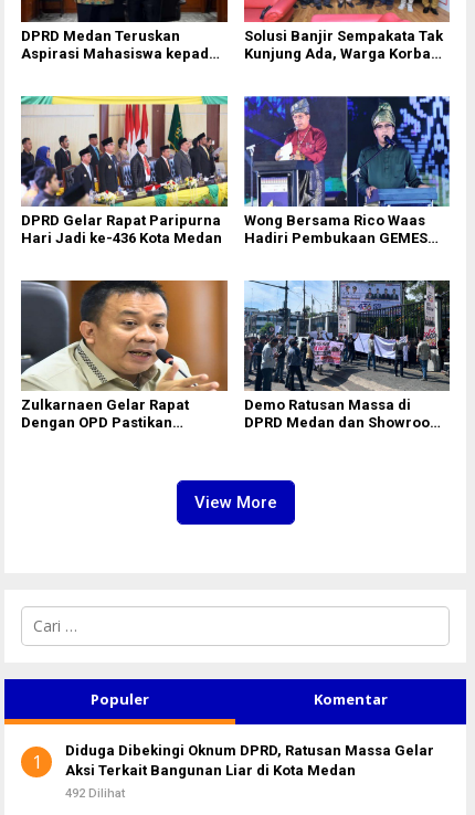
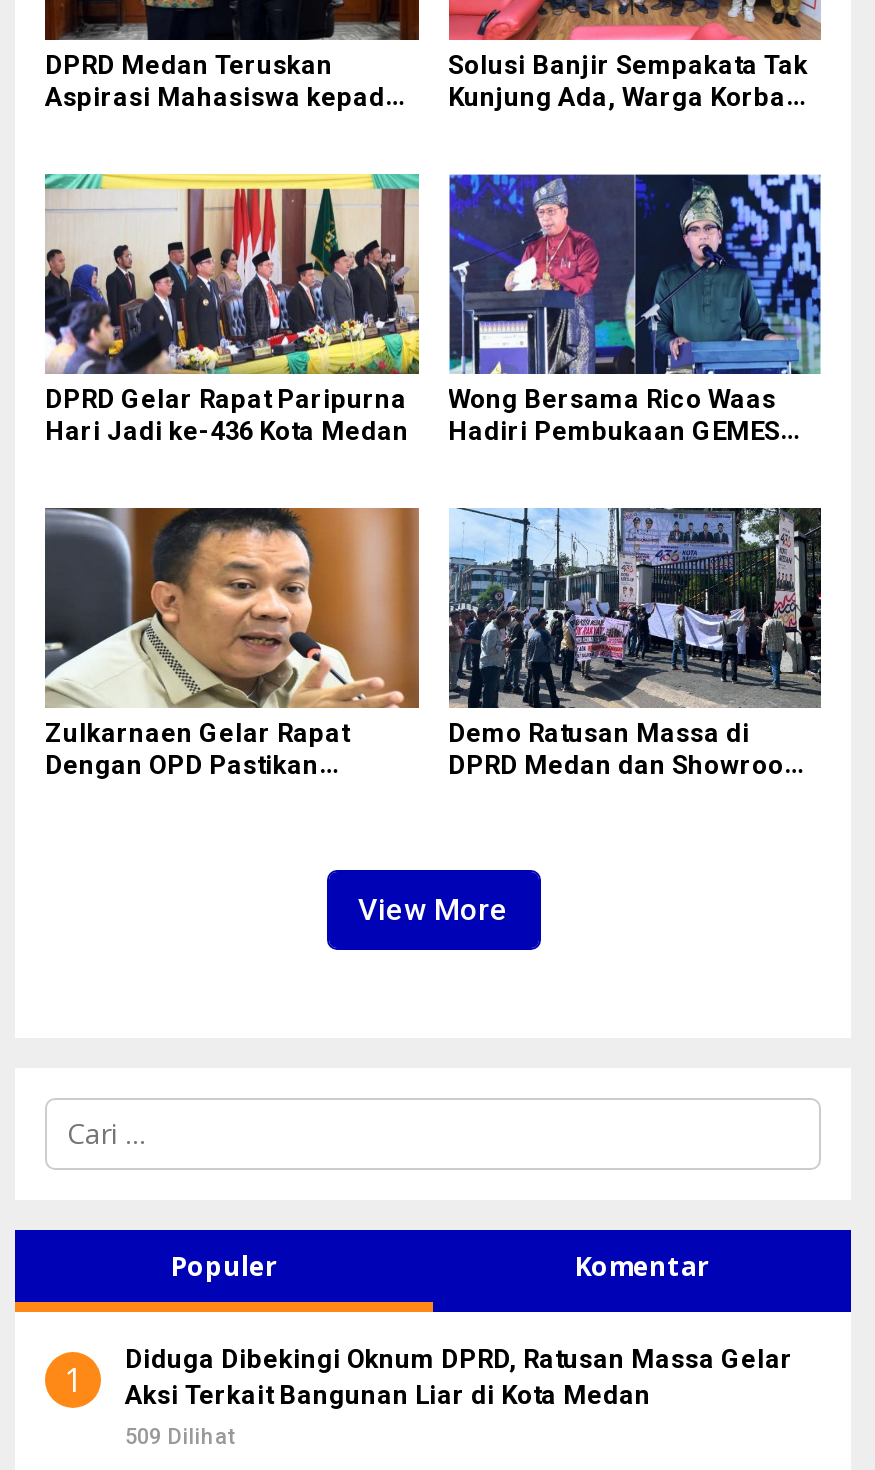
- 492 Dilihat
+ 509 Dilihat
